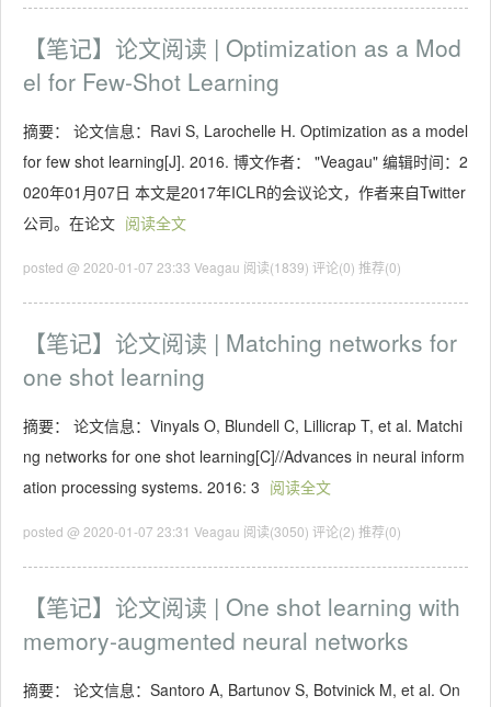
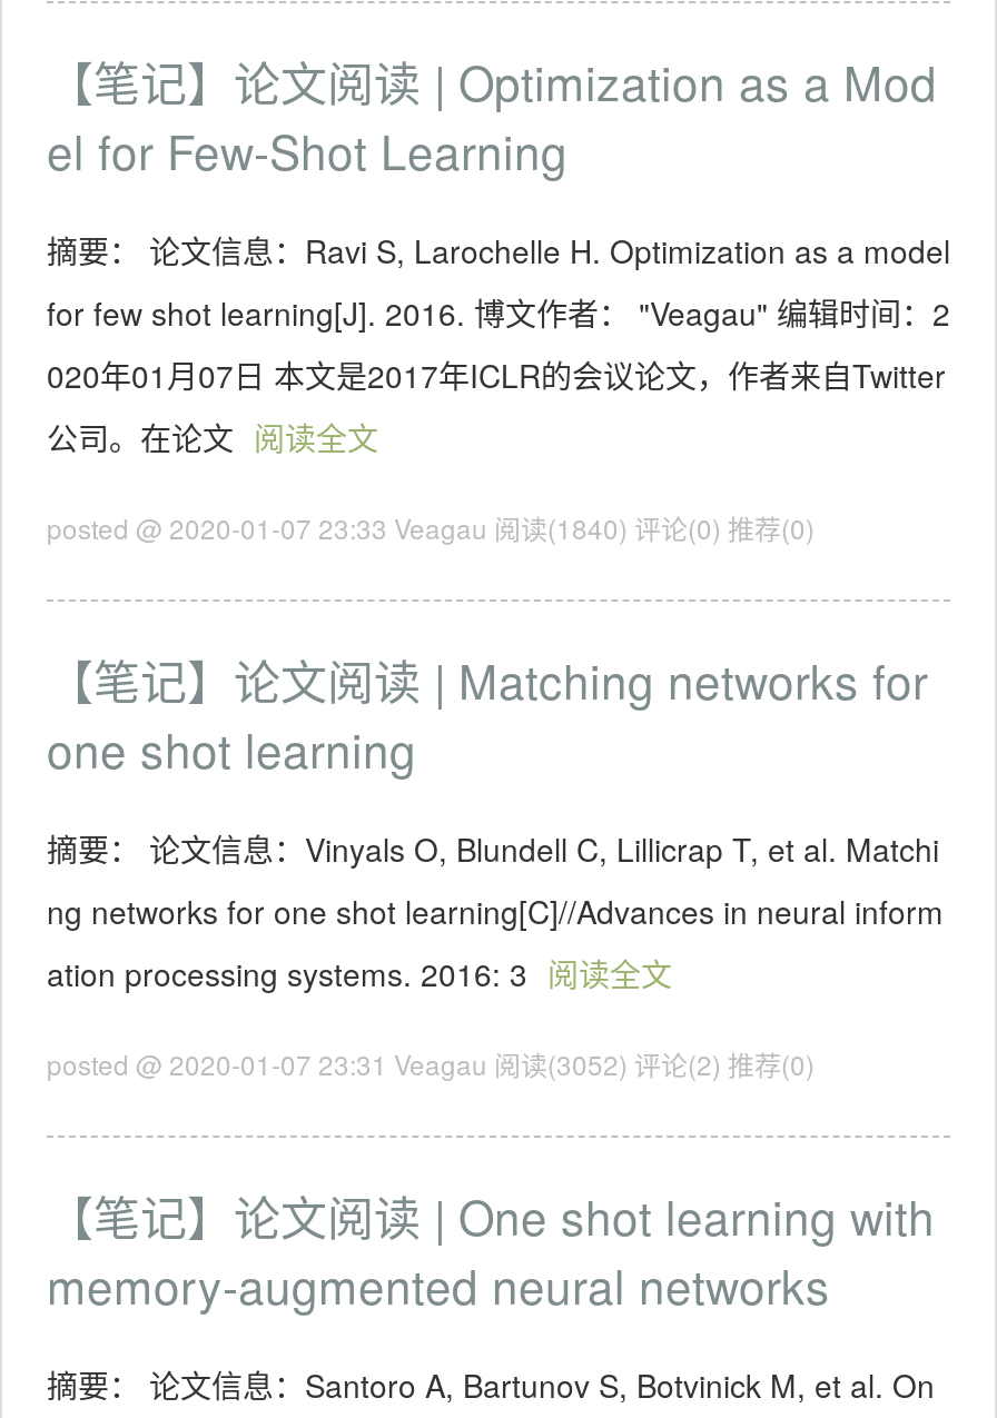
- posted @ 2020-01-07 23:33 Veagau阅读(1839) 评论(0) 推荐(0)
+ posted @ 2020-01-07 23:33 Veagau阅读(1840) 评论(0) 推荐(0)

- posted @ 2020-01-07 23:31 Veagau阅读(3050) 评论(2) 推荐(0)
+ posted @ 2020-01-07 23:31 Veagau阅读(3052) 评论(2) 推荐(0)
